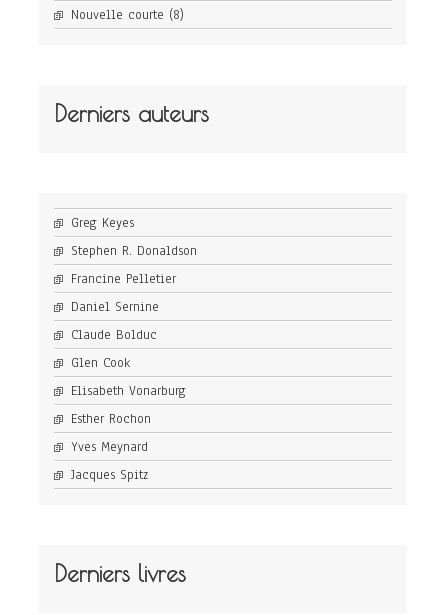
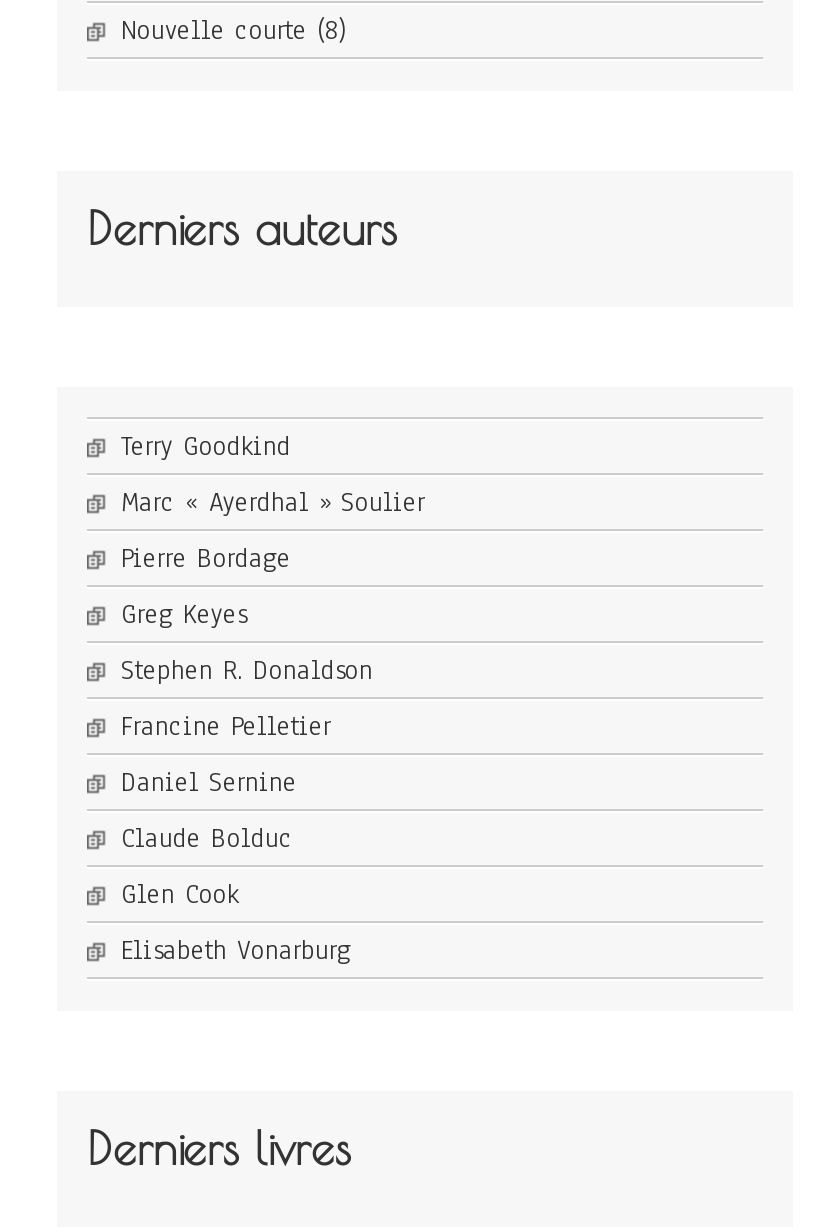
+ Terry Goodkind
+ Marc « Ayerdhal » Soulier
+ Pierre Bordage

moved down: Greg Keyes | Stephen R. Donaldson | Francine Pelletier | Daniel Sernine | Claude Bolduc | Glen Cook | Elisabeth Vonarburg

- Esther Rochon
- Yves Meynard
- Jacques Spitz
